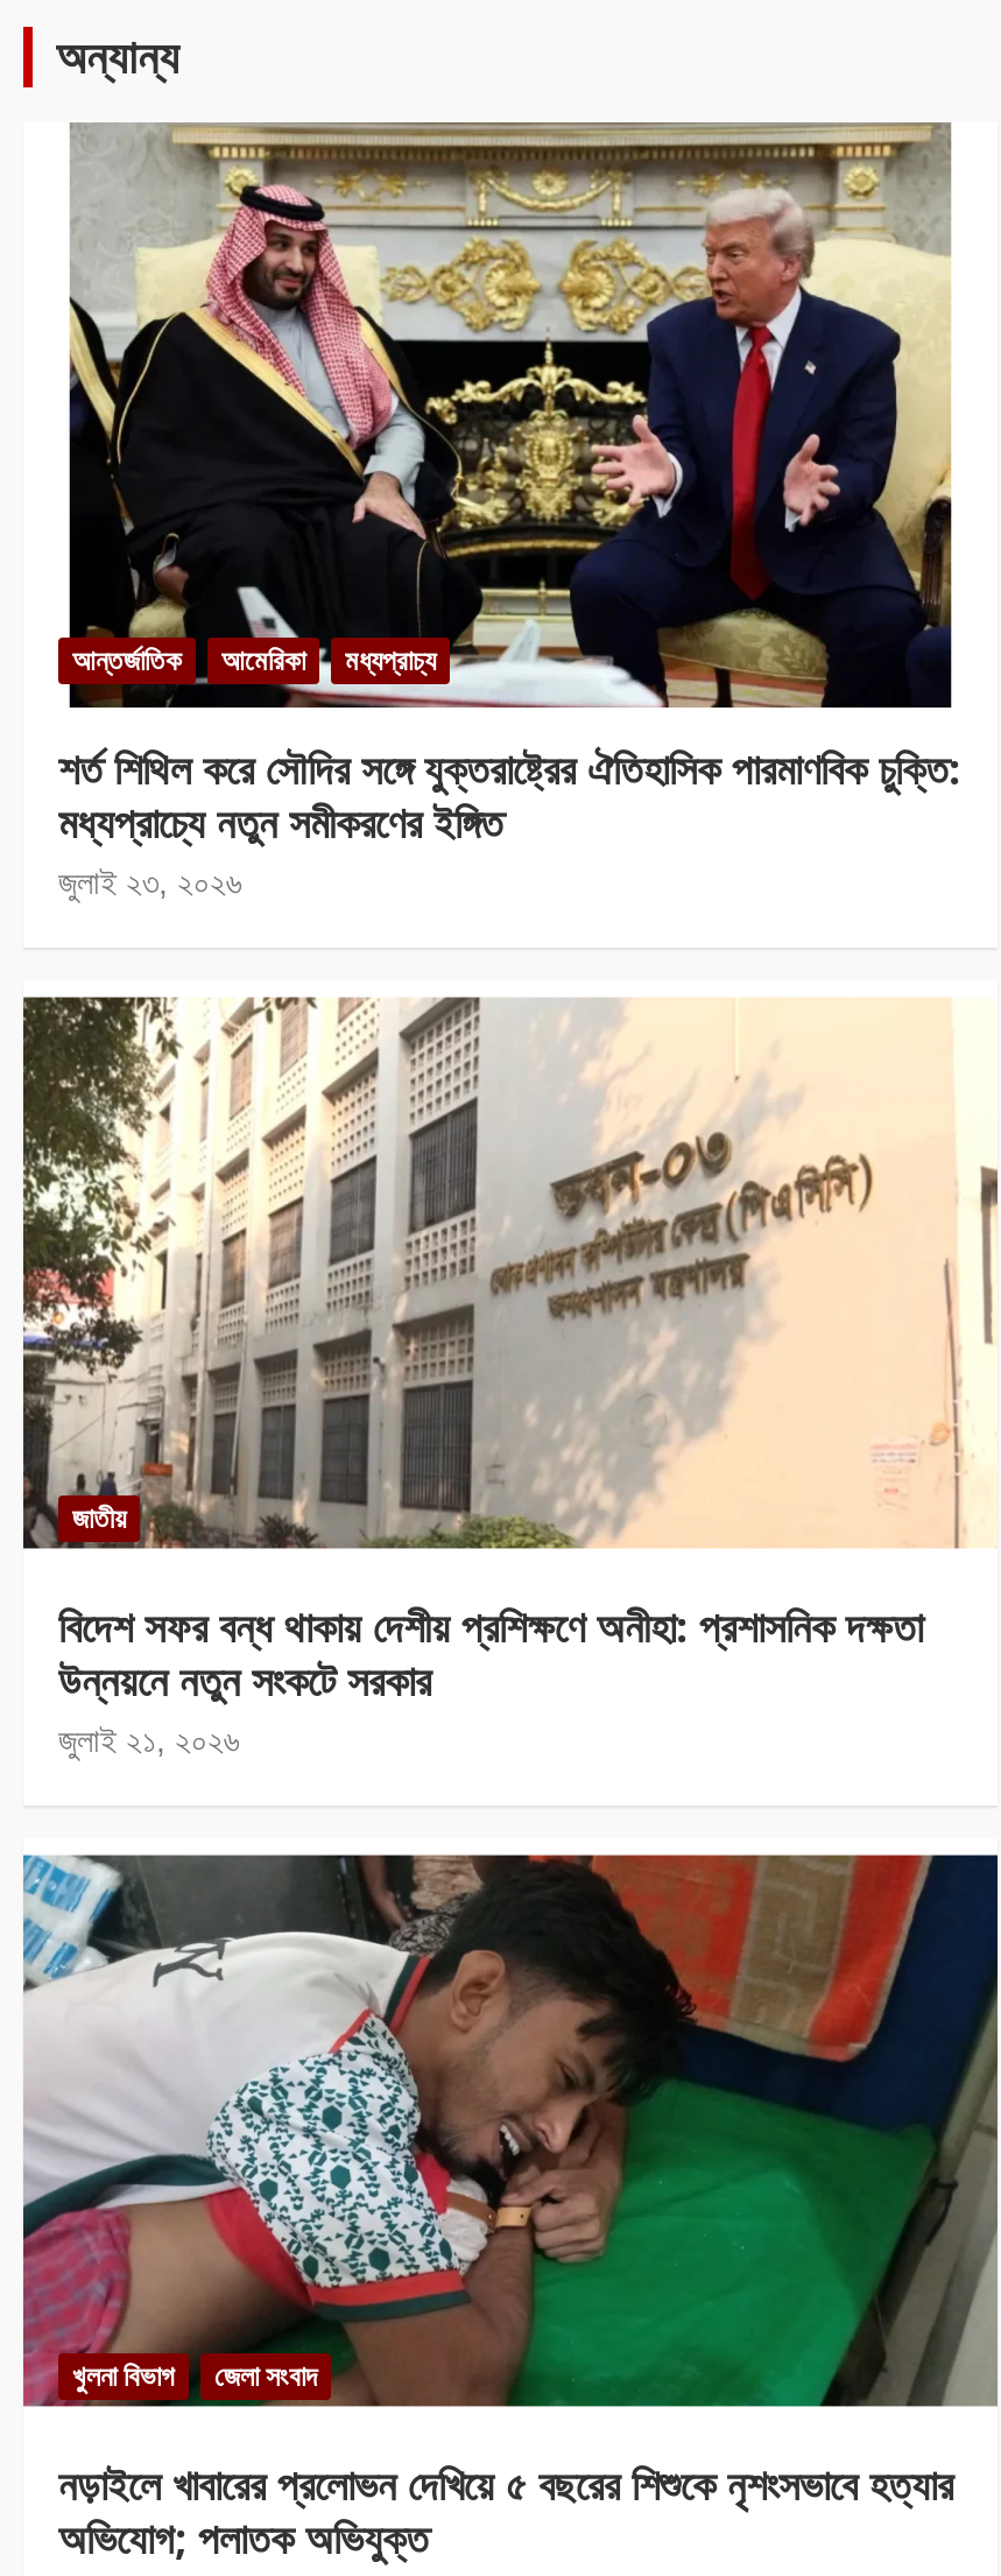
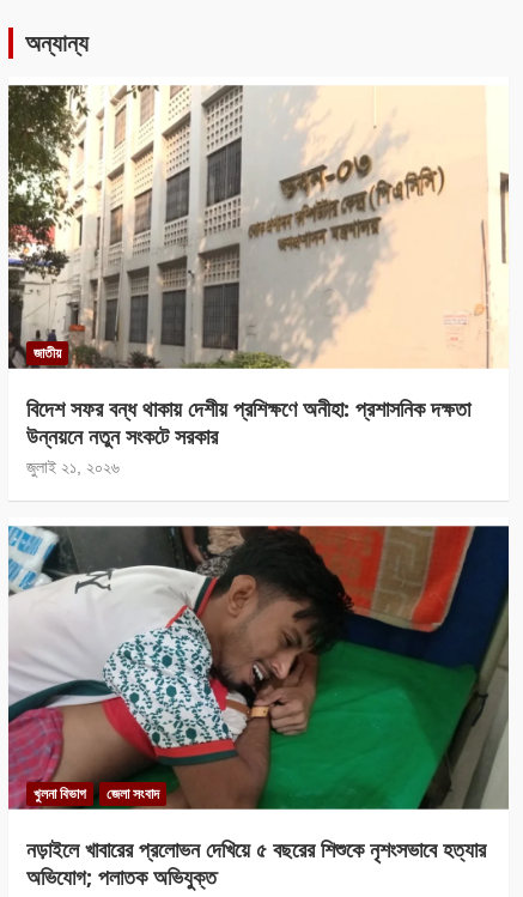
- [image]
- আন্তর্জাতিক
- আমেরিকা
- মধ্যপ্রাচ্য
- শর্ত শিথিল করে সৌদির সঙ্গে যুক্তরাষ্ট্রের ঐতিহাসিক পারমাণবিক চুক্তি:
- মধ্যপ্রাচ্যে নতুন সমীকরণের ইঙ্গিত
- জুলাই ২৩, ২০২৬
